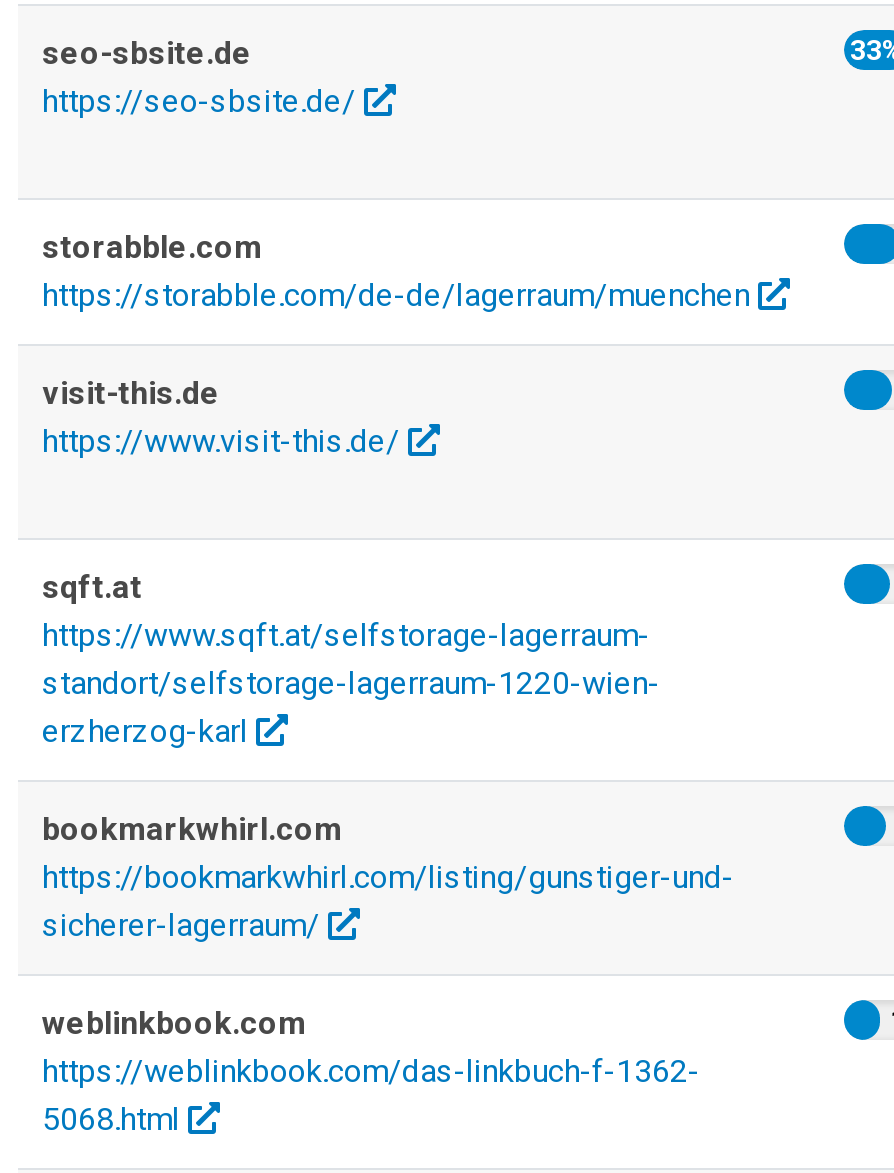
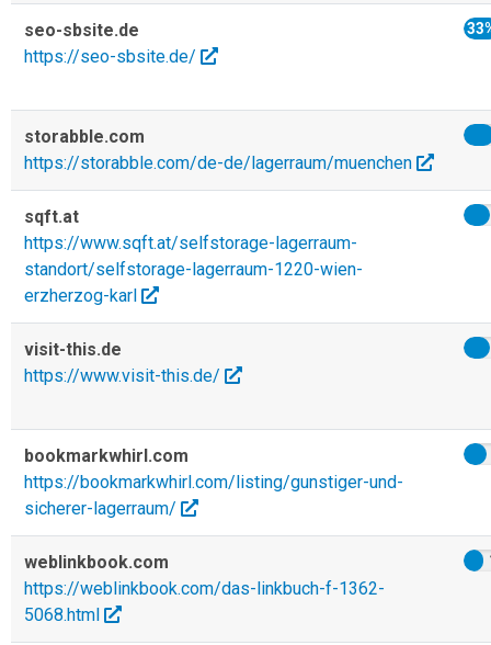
moved down: visit-this.de | https://www.visit-this.de/

moved up: sqft.at | https://www.sqft.at/selfstorage-lagerraum- | standort/selfstorage-lagerraum-1220-wien- | erzherzog-karl
